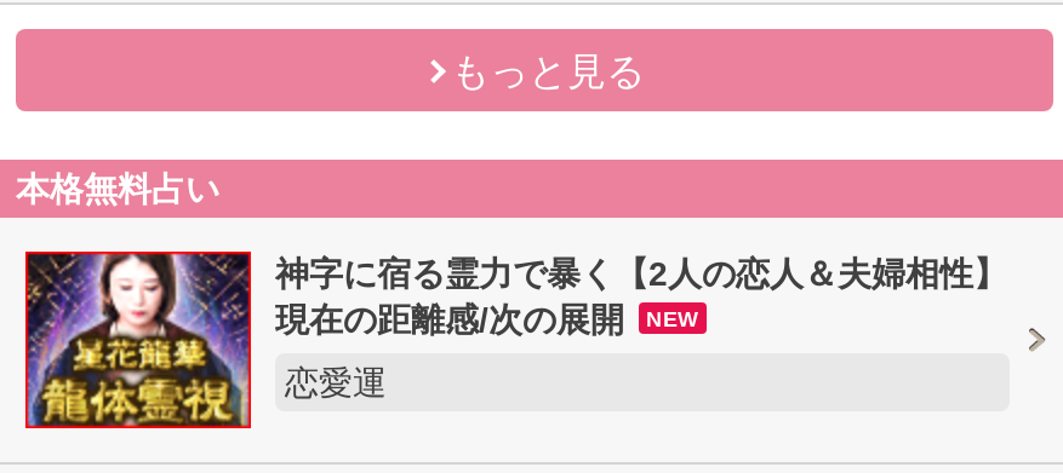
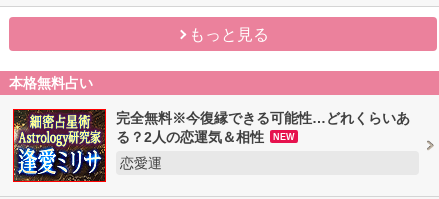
- [image]
- 神字に宿る霊力で暴く【2人の恋人＆夫婦相性】
- 現在の距離感/次の展開
+ [image]
+ 完全無料※今復縁できる可能性…どれくらいあ
+ る？2人の恋運気＆相性
